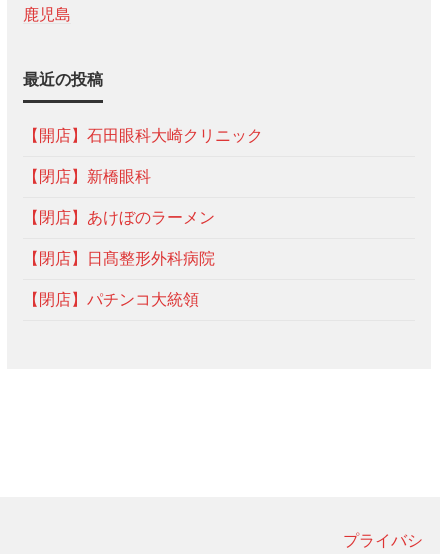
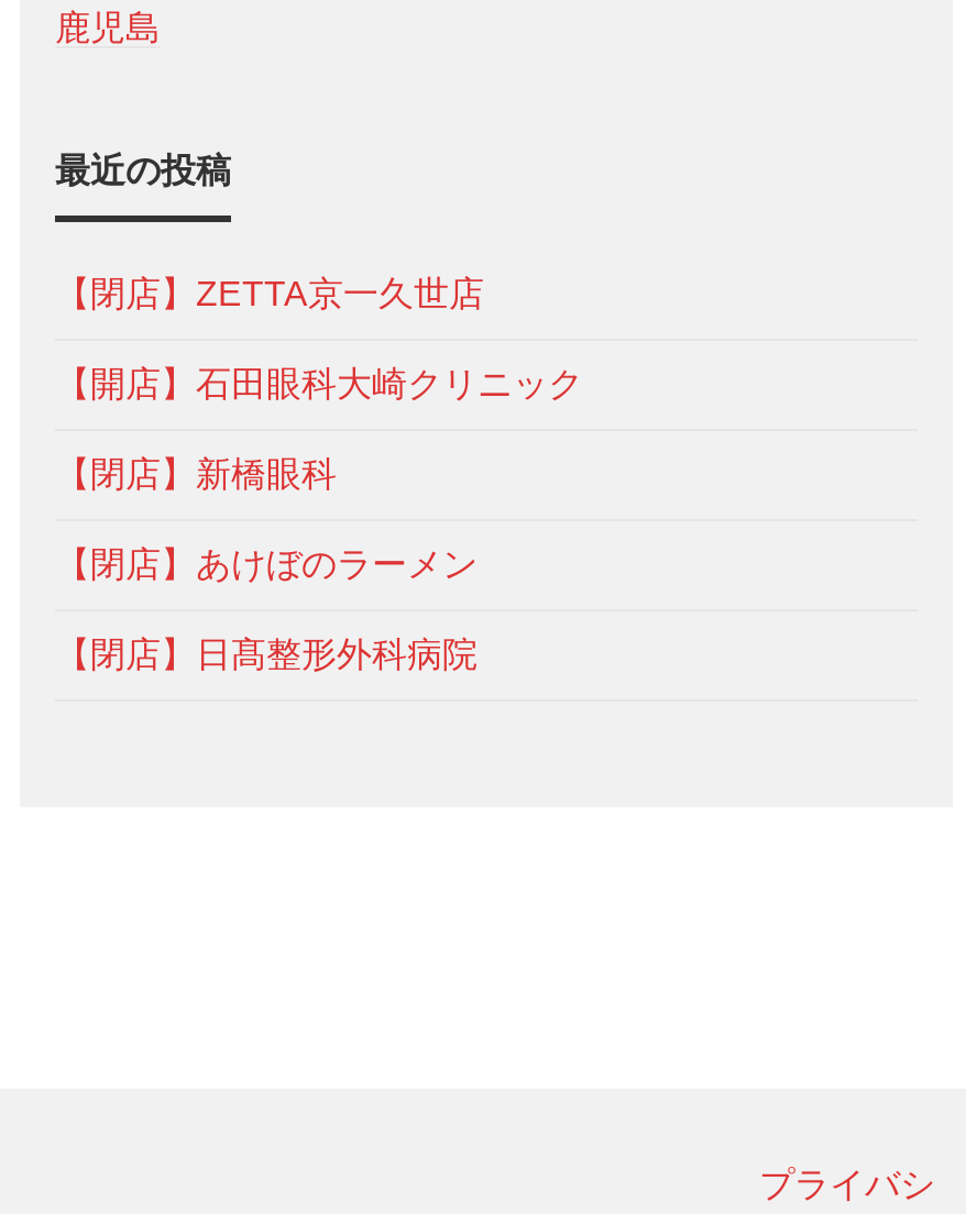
+ 【閉店】ZETTA京一久世店

moved down: 【開店】石田眼科大崎クリニック | 【閉店】新橋眼科 | 【閉店】あけぼのラーメン | 【閉店】日髙整形外科病院

- 【閉店】パチンコ大統領
